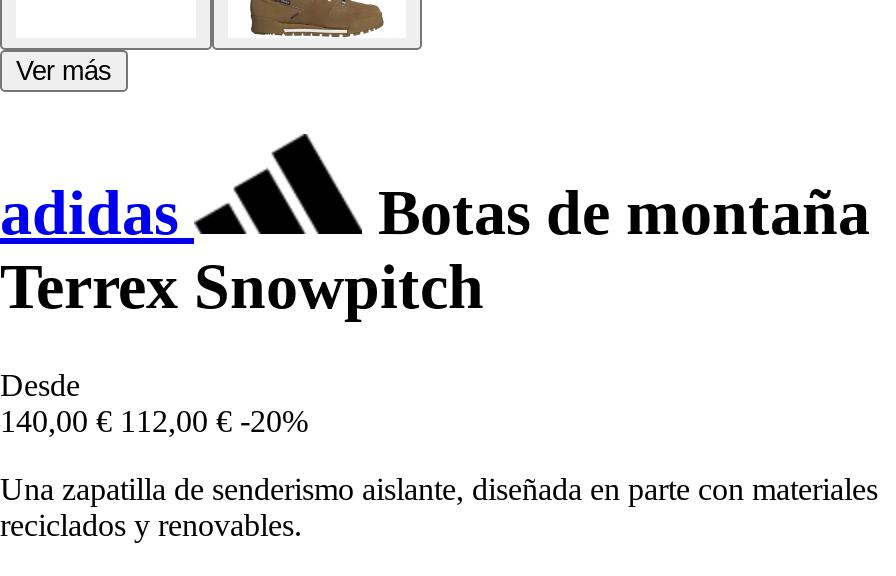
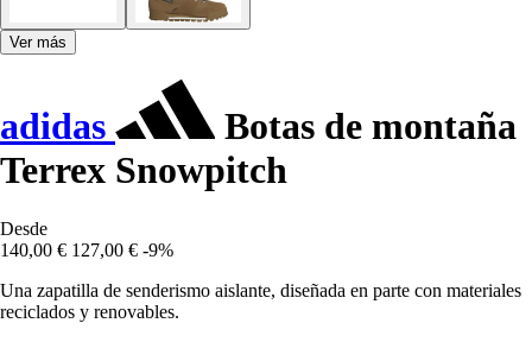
- 140,00 € 112,00 € -20%
+ 140,00 € 127,00 € -9%
